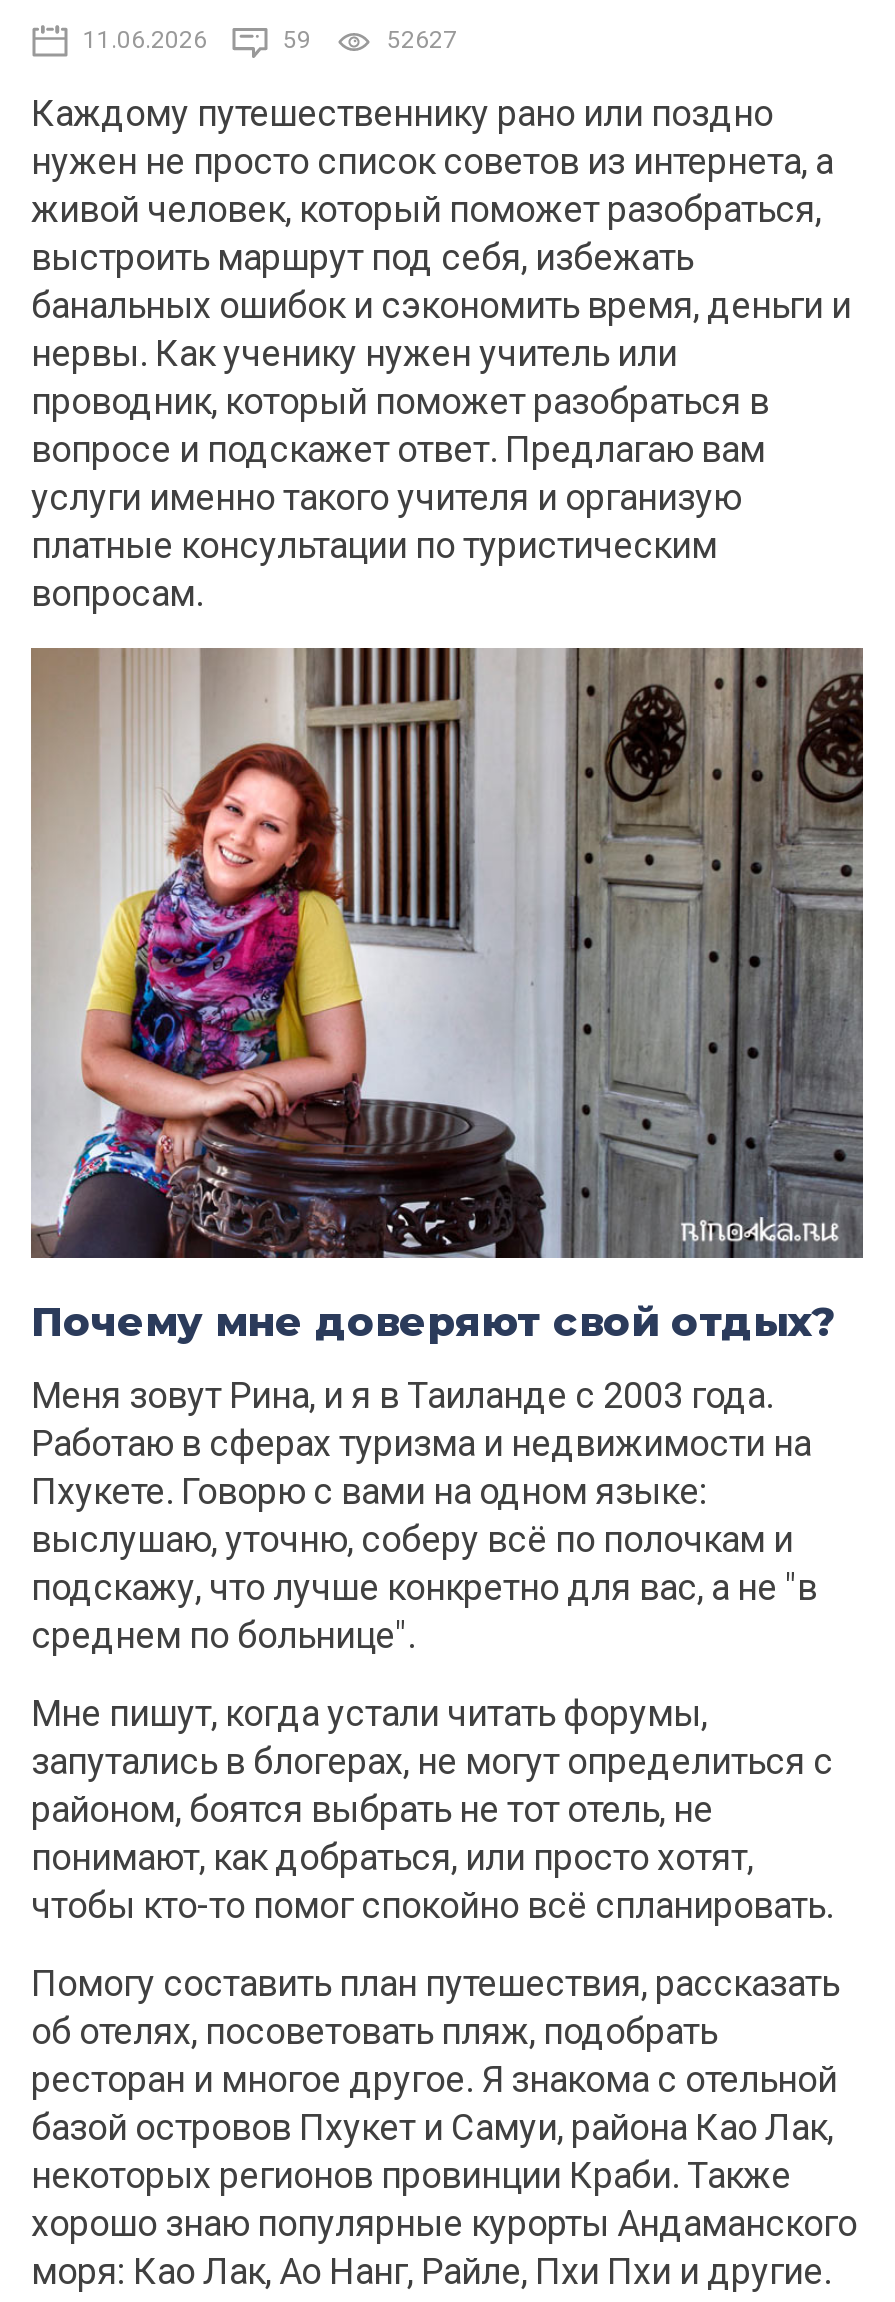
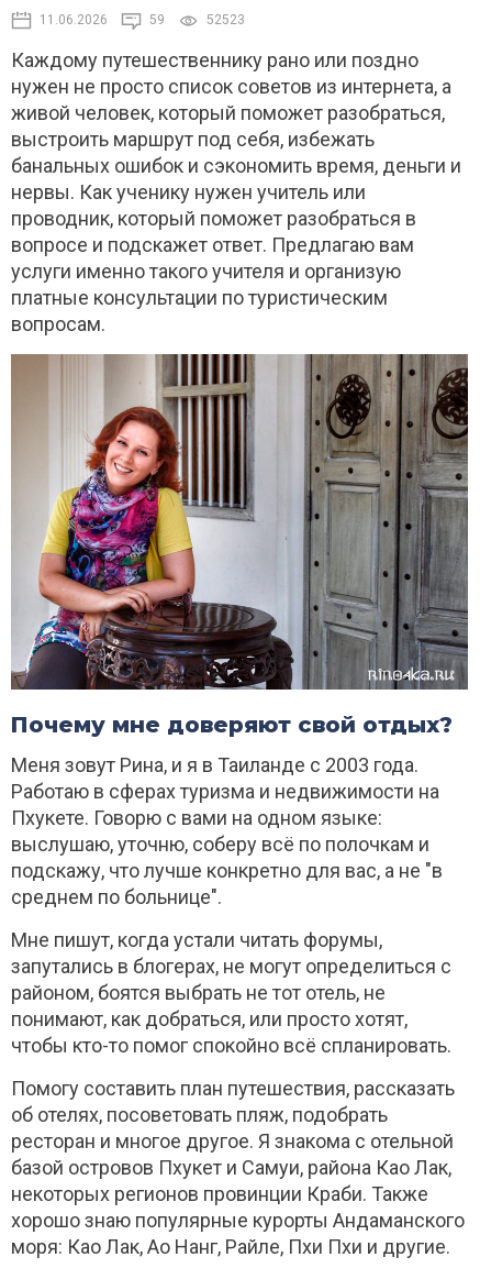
- 52627
+ 52523
